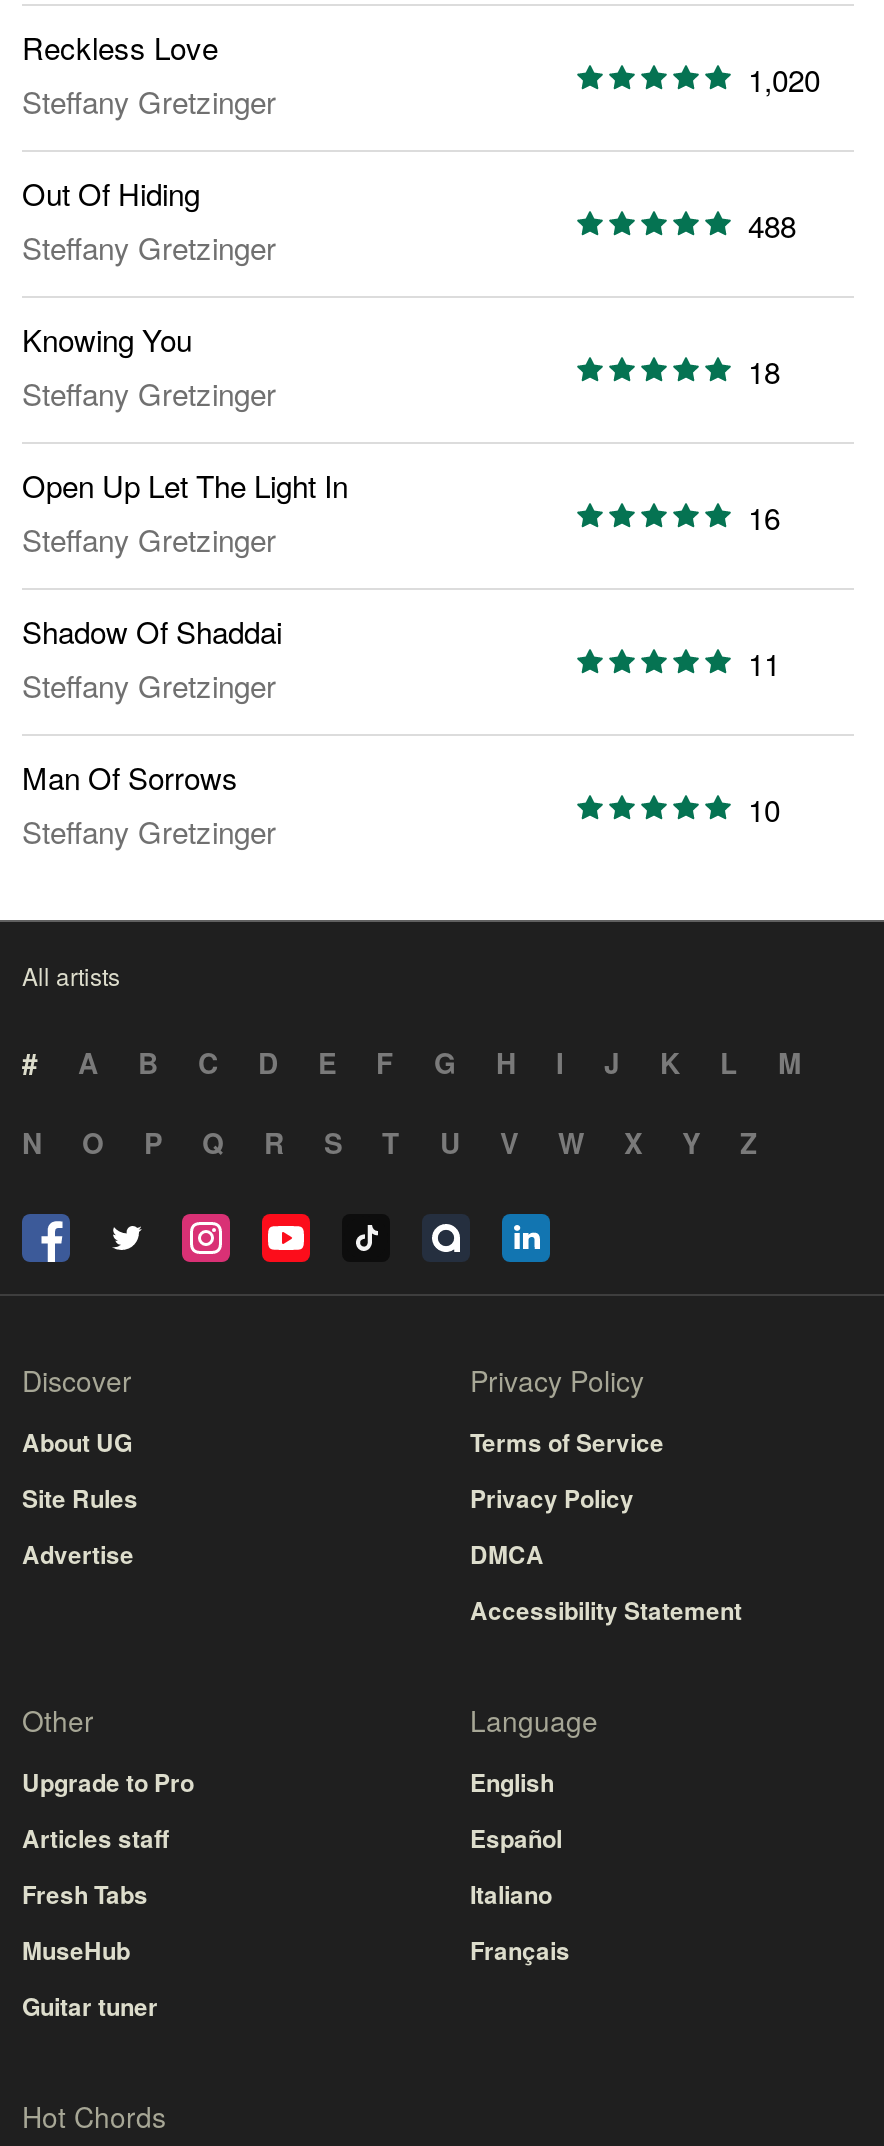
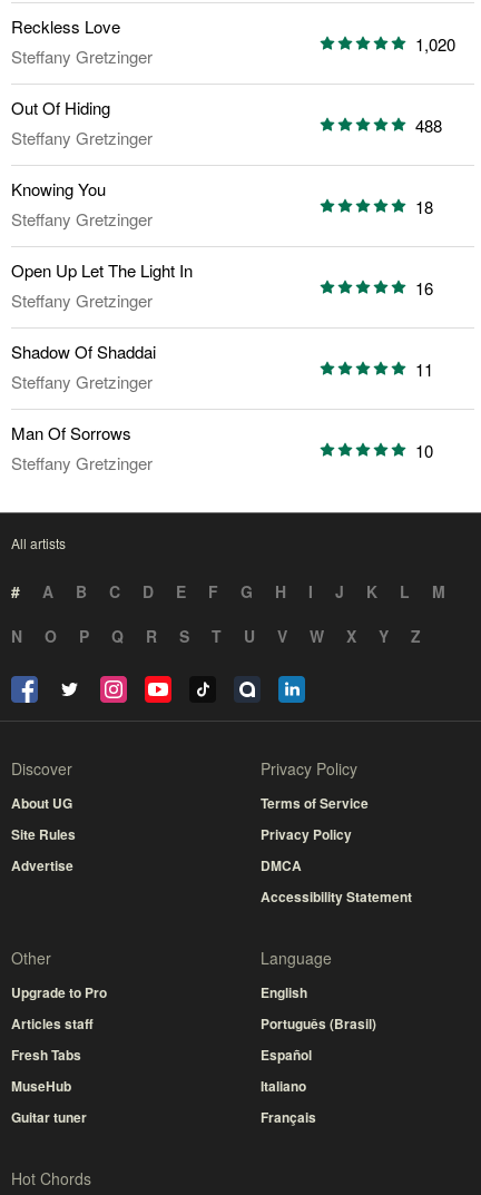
moved down: Español | Italiano | Français

+ Português (Brasil)
